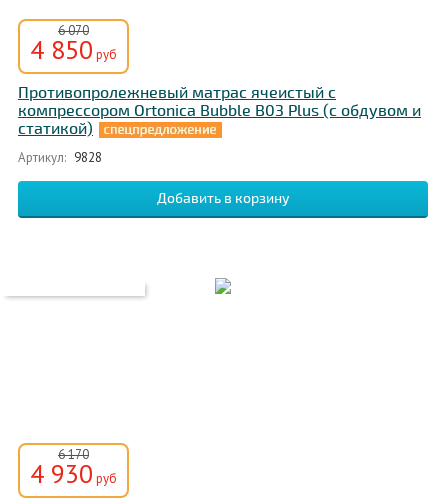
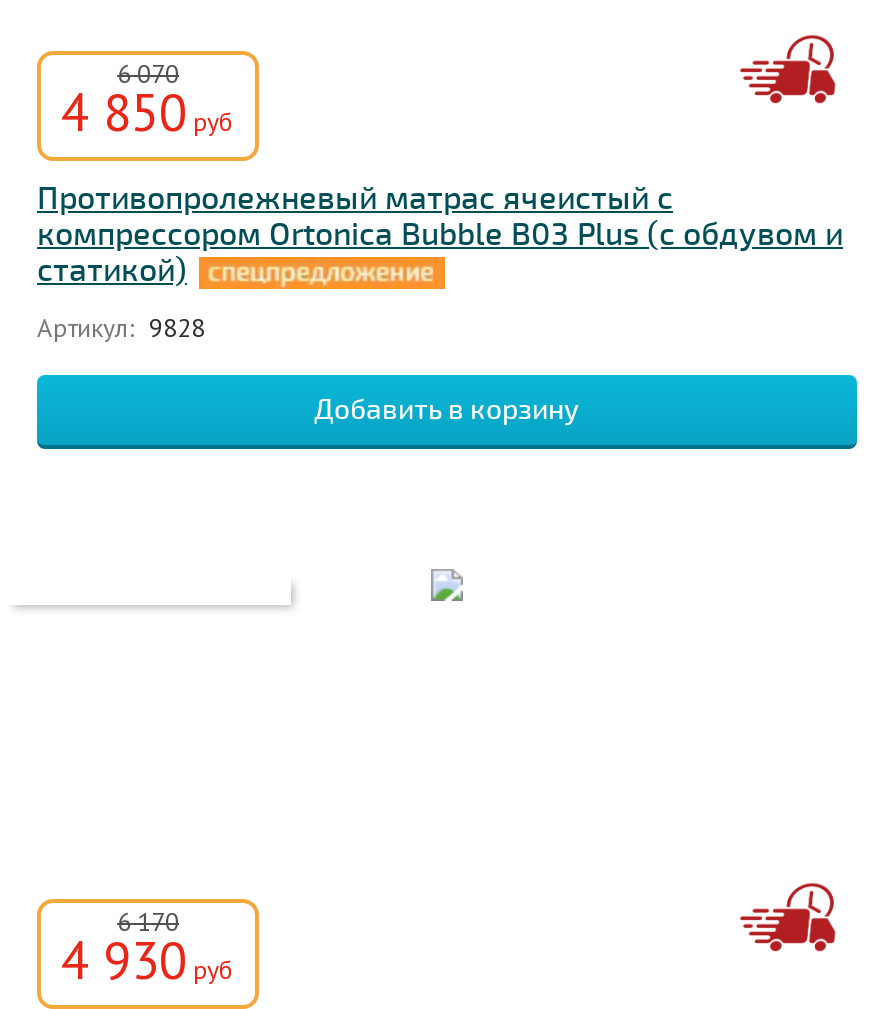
+ [image]

+ [image]
